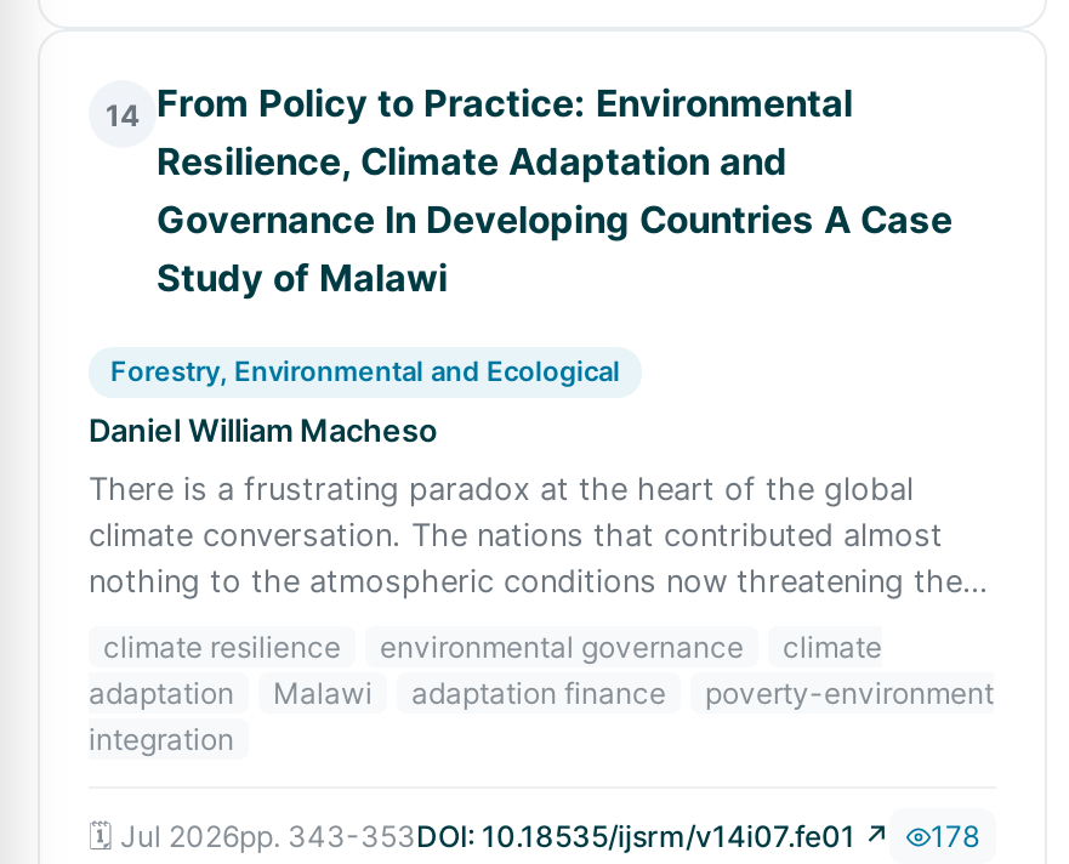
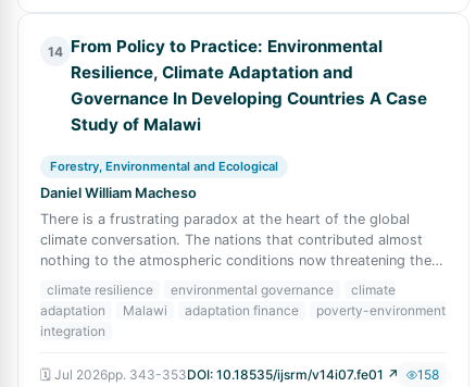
- 178
+ 158
